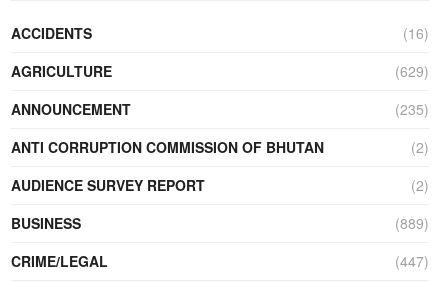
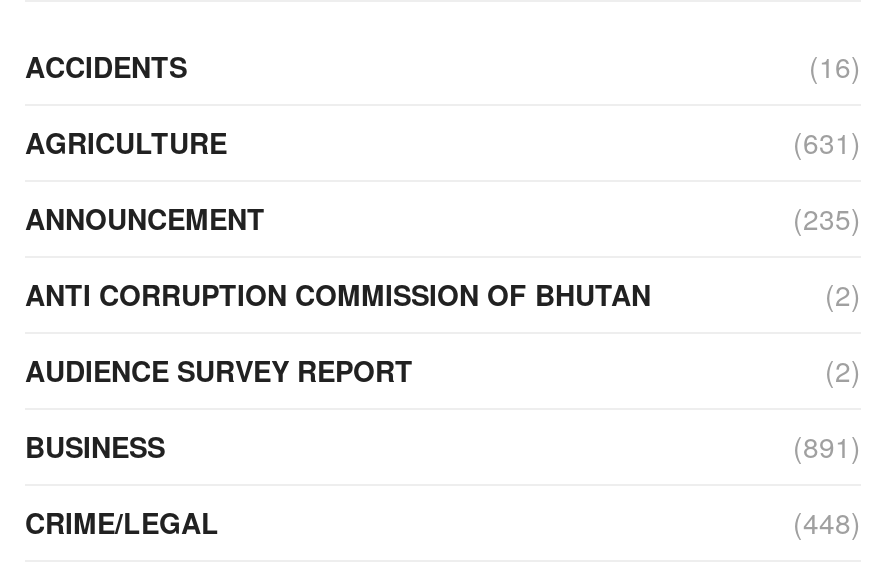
- (629)
+ (631)

- (889)
+ (891)

- (447)
+ (448)
